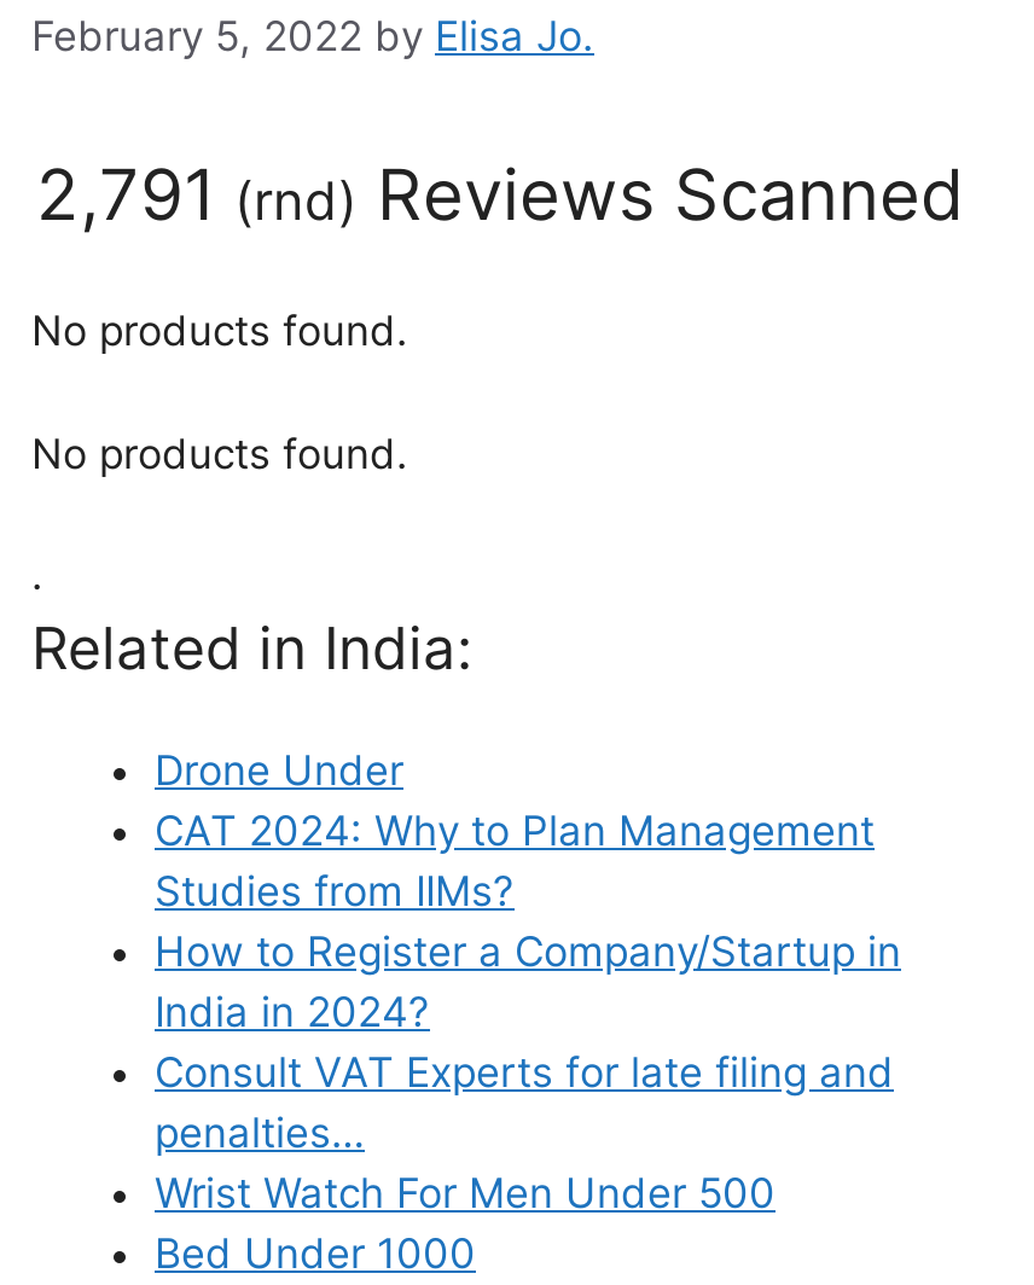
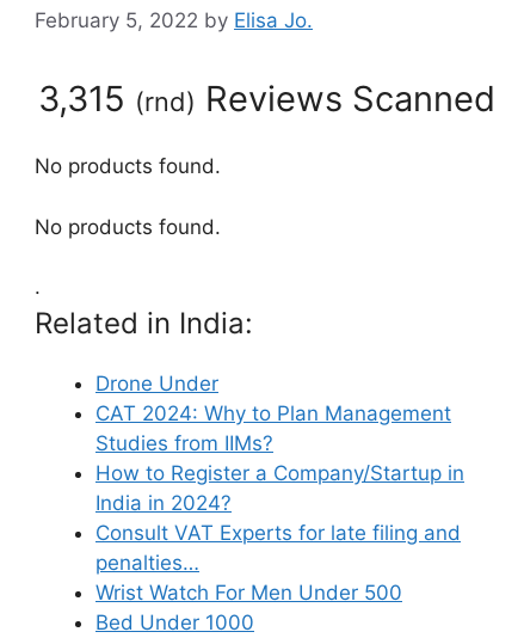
- 2,791 (rnd) Reviews Scanned
+ 3,315 (rnd) Reviews Scanned
